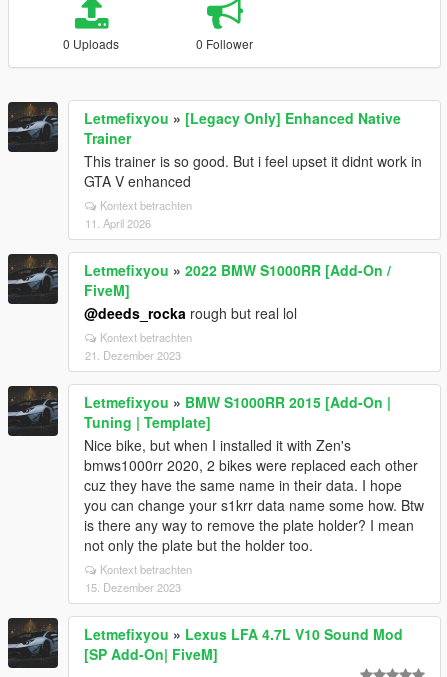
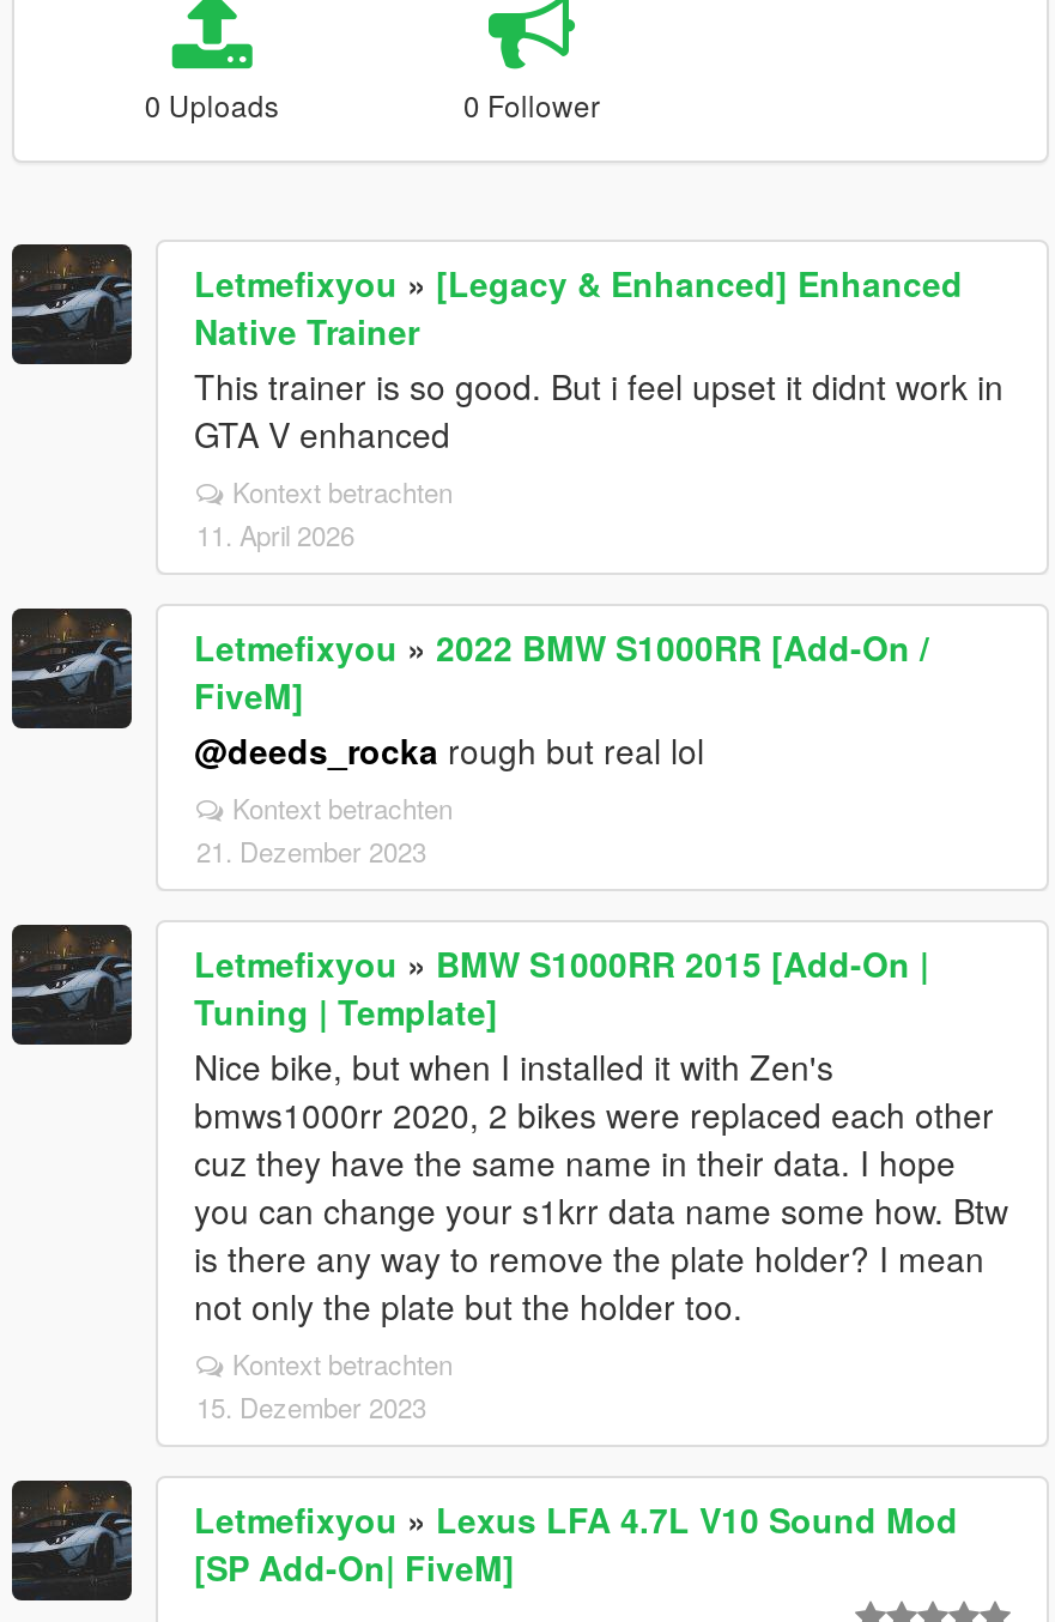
- Letmefixyou» [Legacy Only] Enhanced Native
- Trainer
+ Letmefixyou» [Legacy & Enhanced] Enhanced
+ Native Trainer
